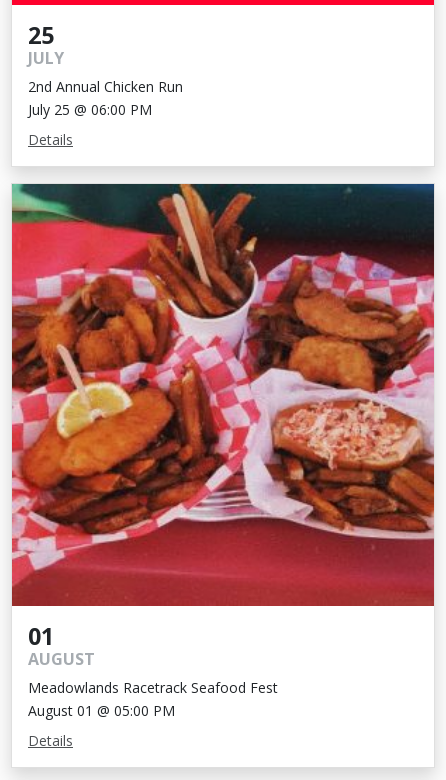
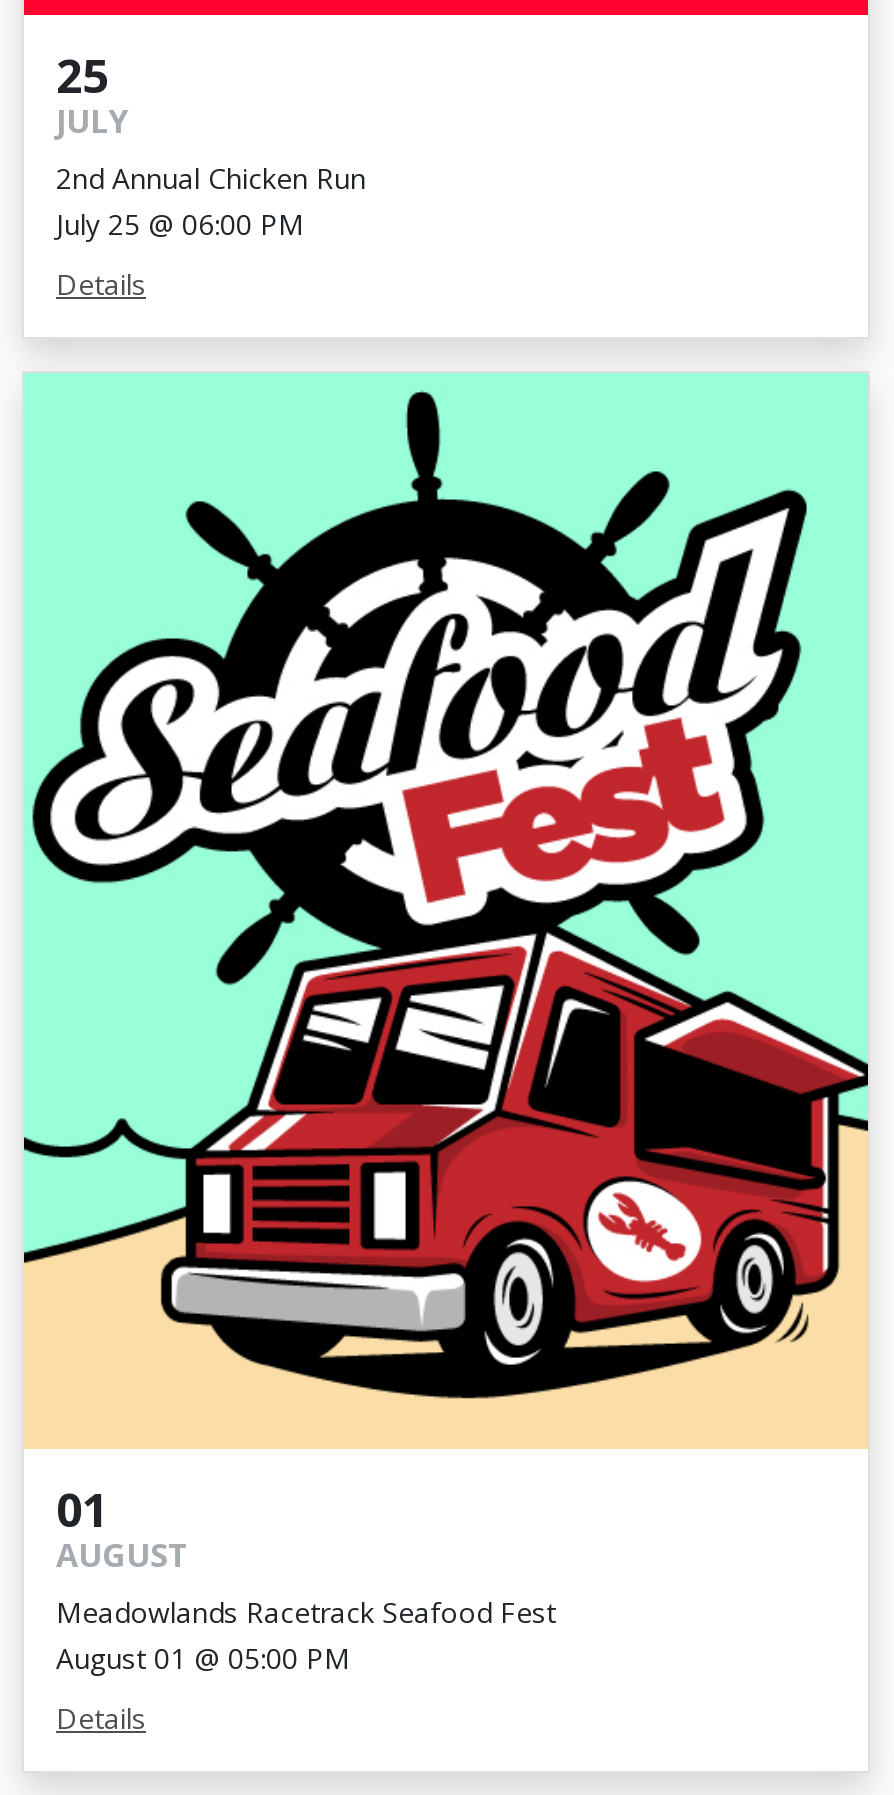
- [image]
+ [image]
